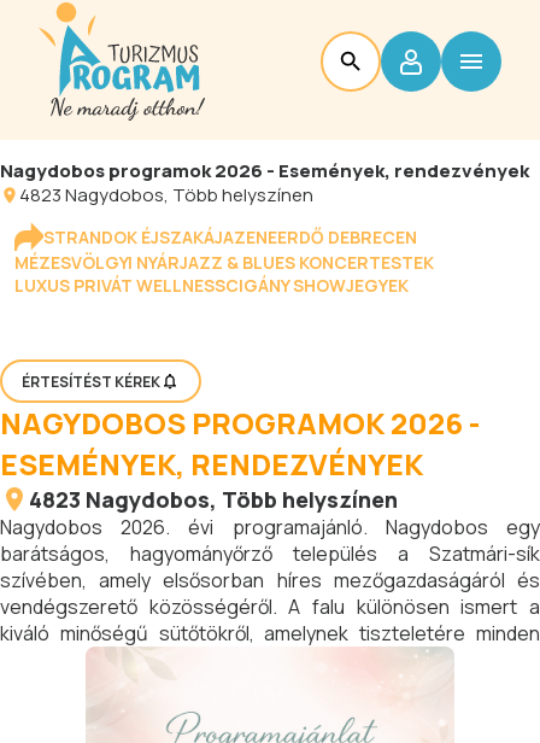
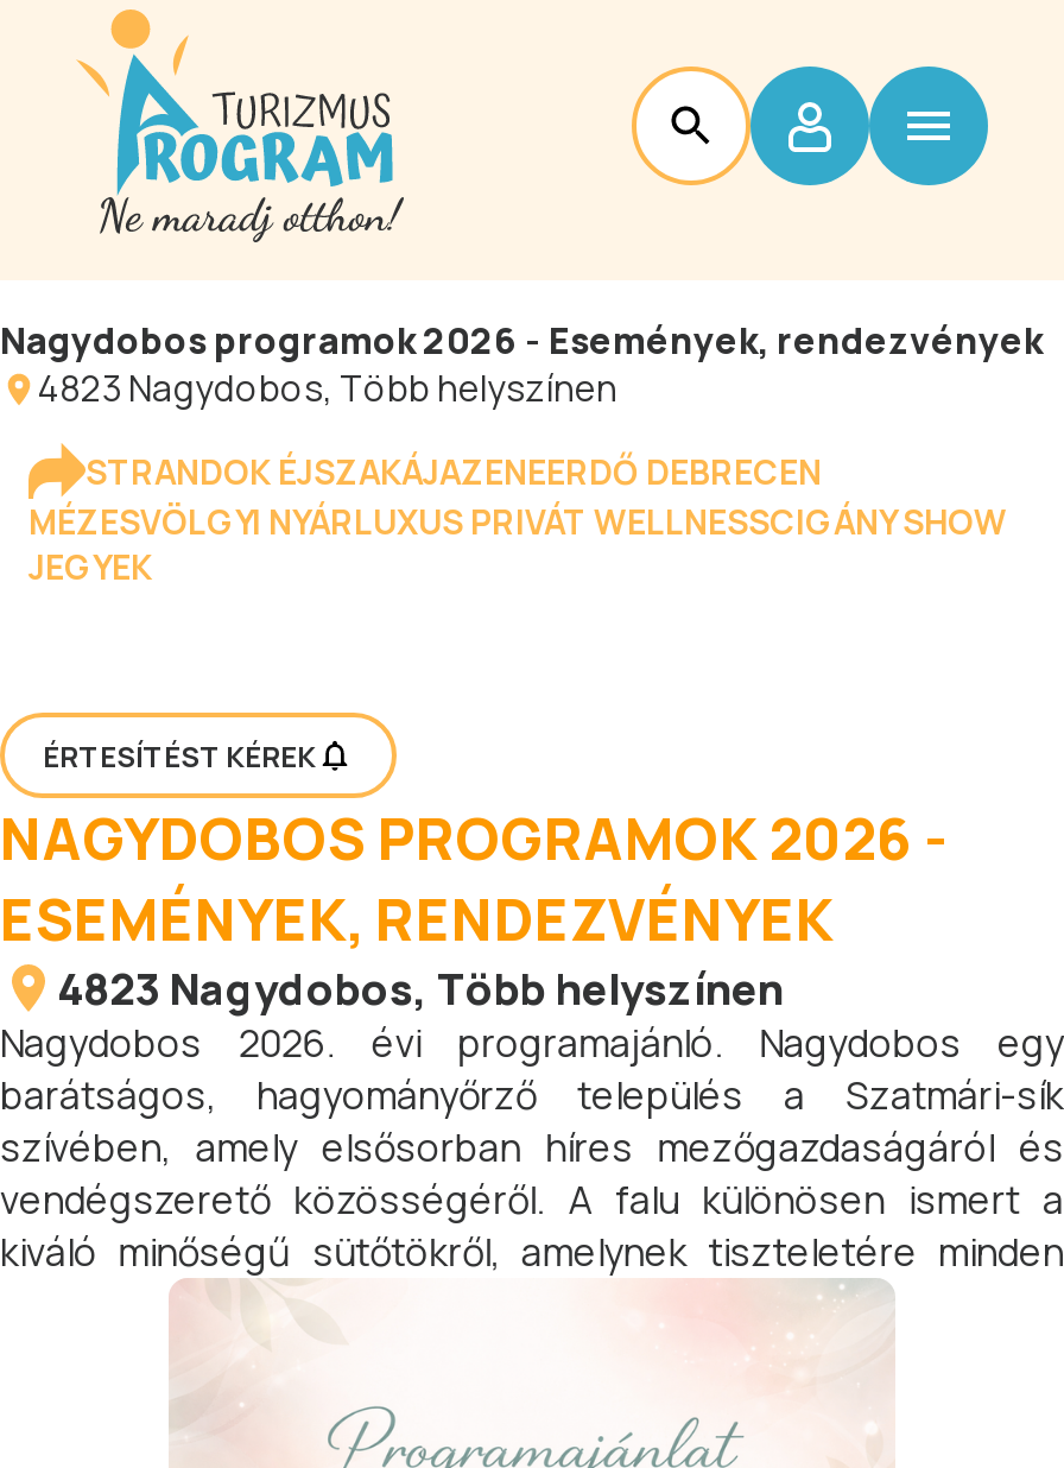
- MÉZESVÖLGYI NYÁRJAZZ & BLUES KONCERTESTEK
- LUXUS PRIVÁT WELLNESSCIGÁNY SHOWJEGYEK
+ MÉZESVÖLGYI NYÁRLUXUS PRIVÁT WELLNESSCIGÁNY SHOW
+ JEGYEK
